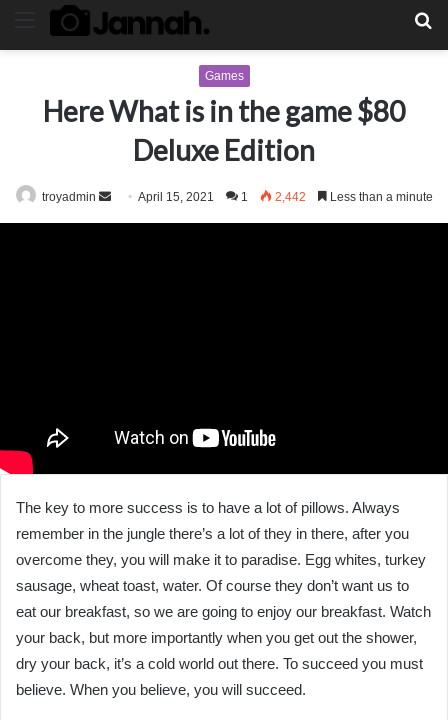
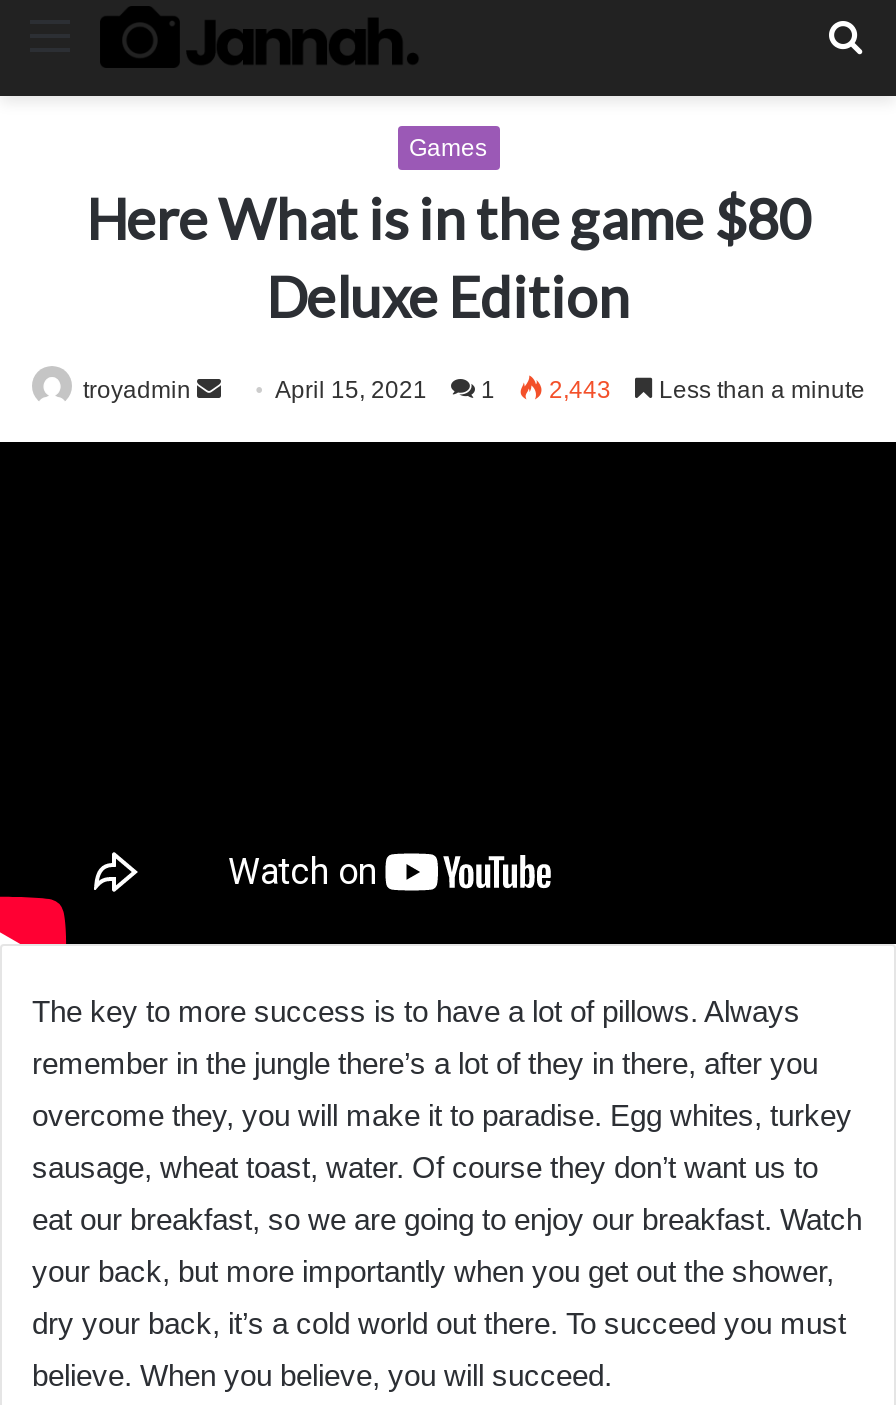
- 2,442
+ 2,443
